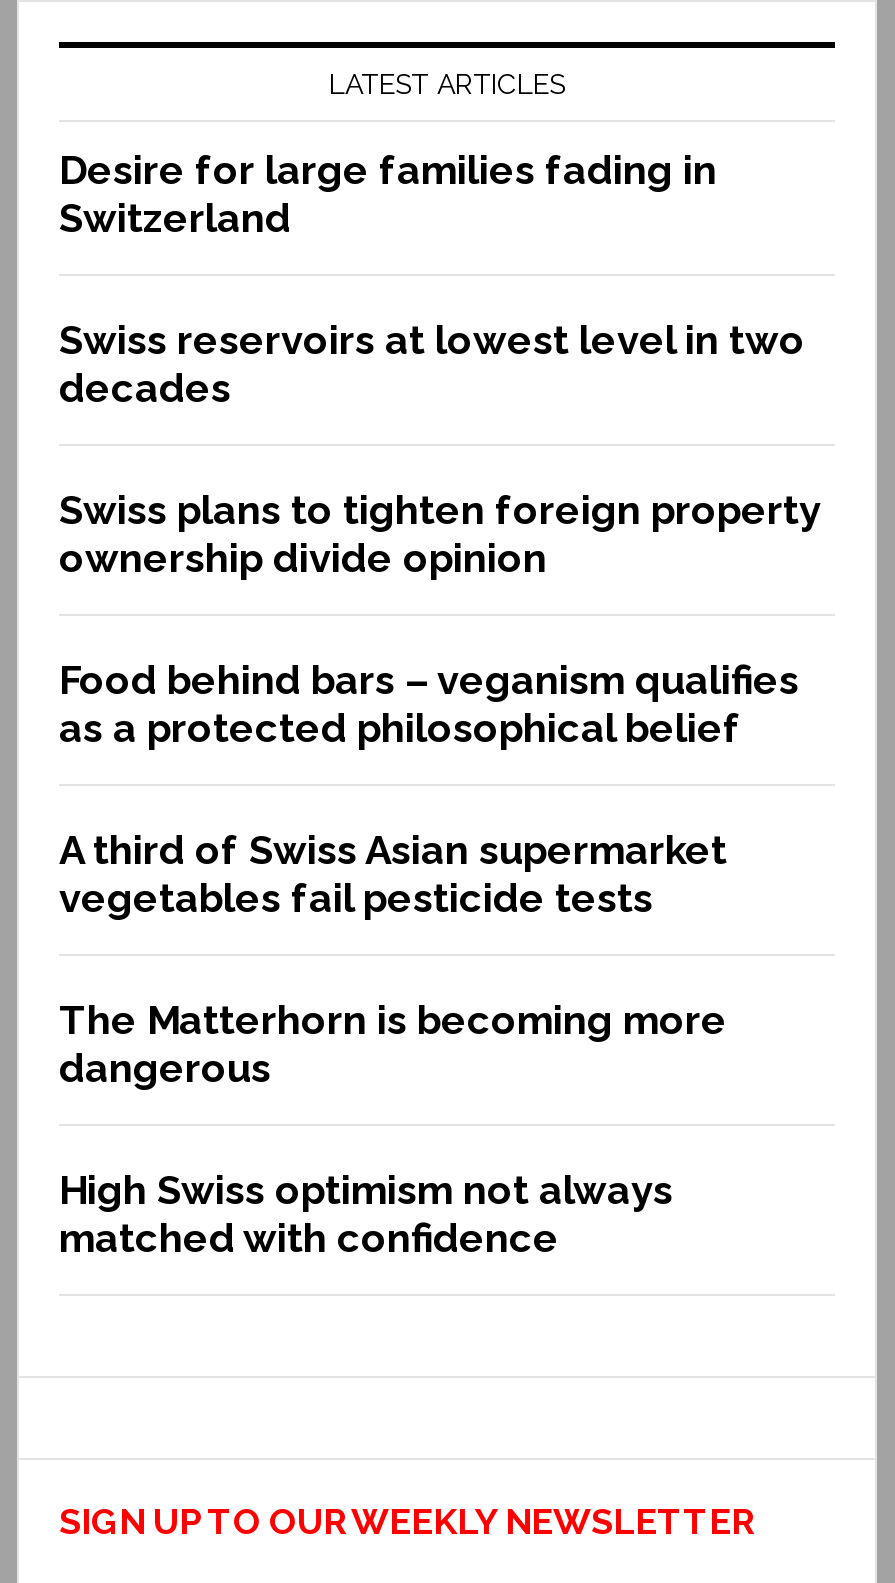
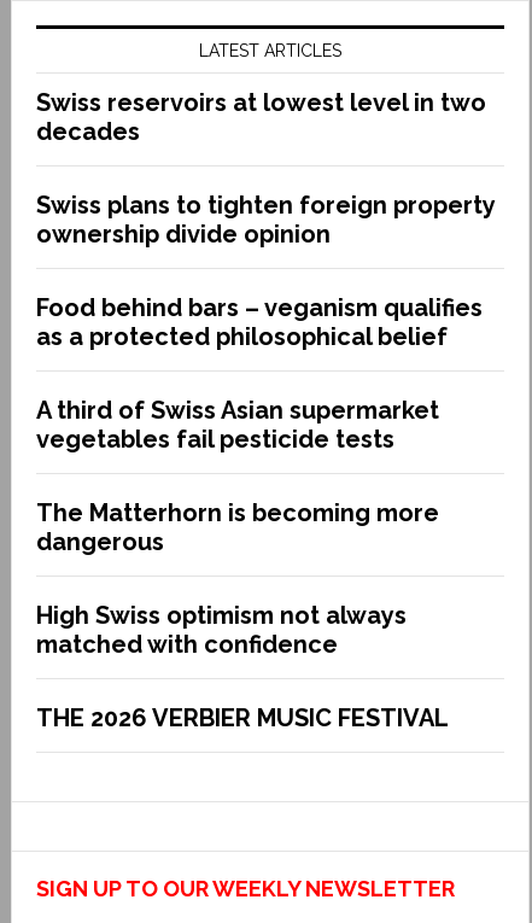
- Desire for large families fading in
- Switzerland

moved up: Swiss reservoirs at lowest level in two | decades | Swiss plans to tighten foreign property | ... | High Swiss optimism not always | matched with confidence

+ THE 2026 VERBIER MUSIC FESTIVAL
